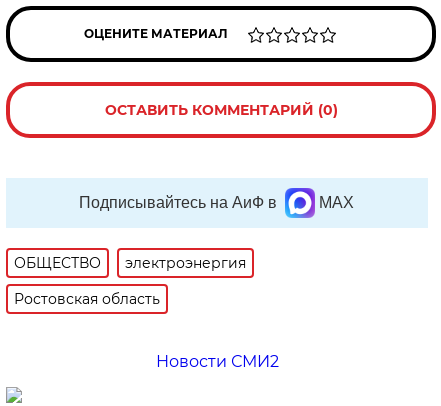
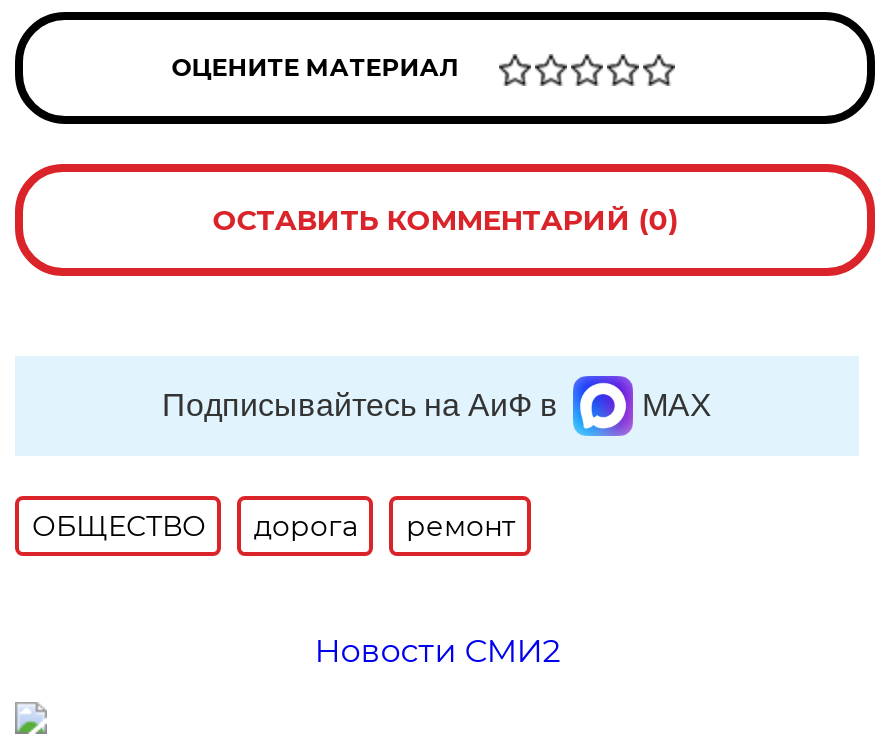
- электроэнергия
- Ростовская область
+ дорога
+ ремонт
